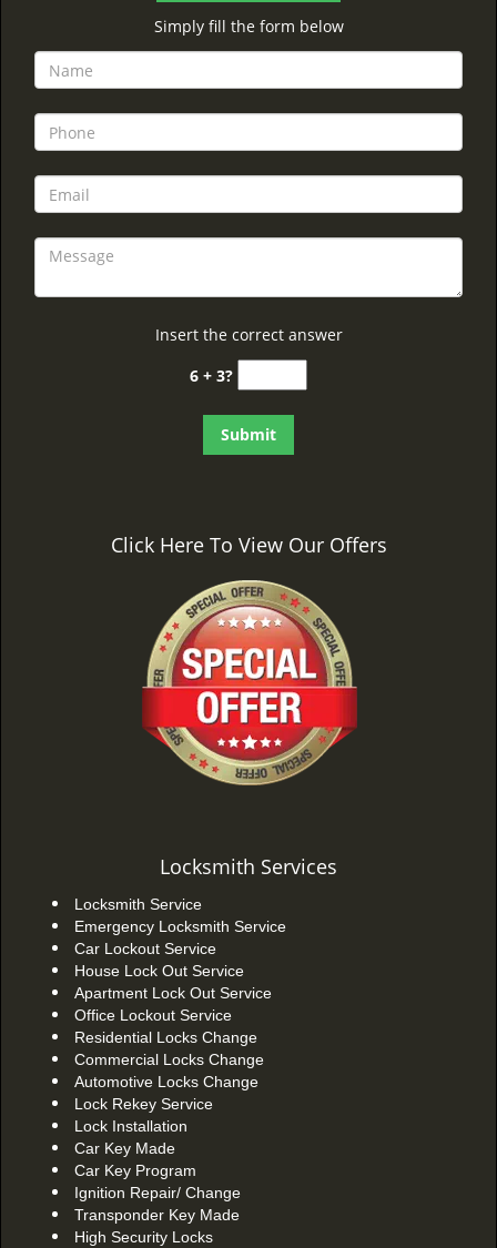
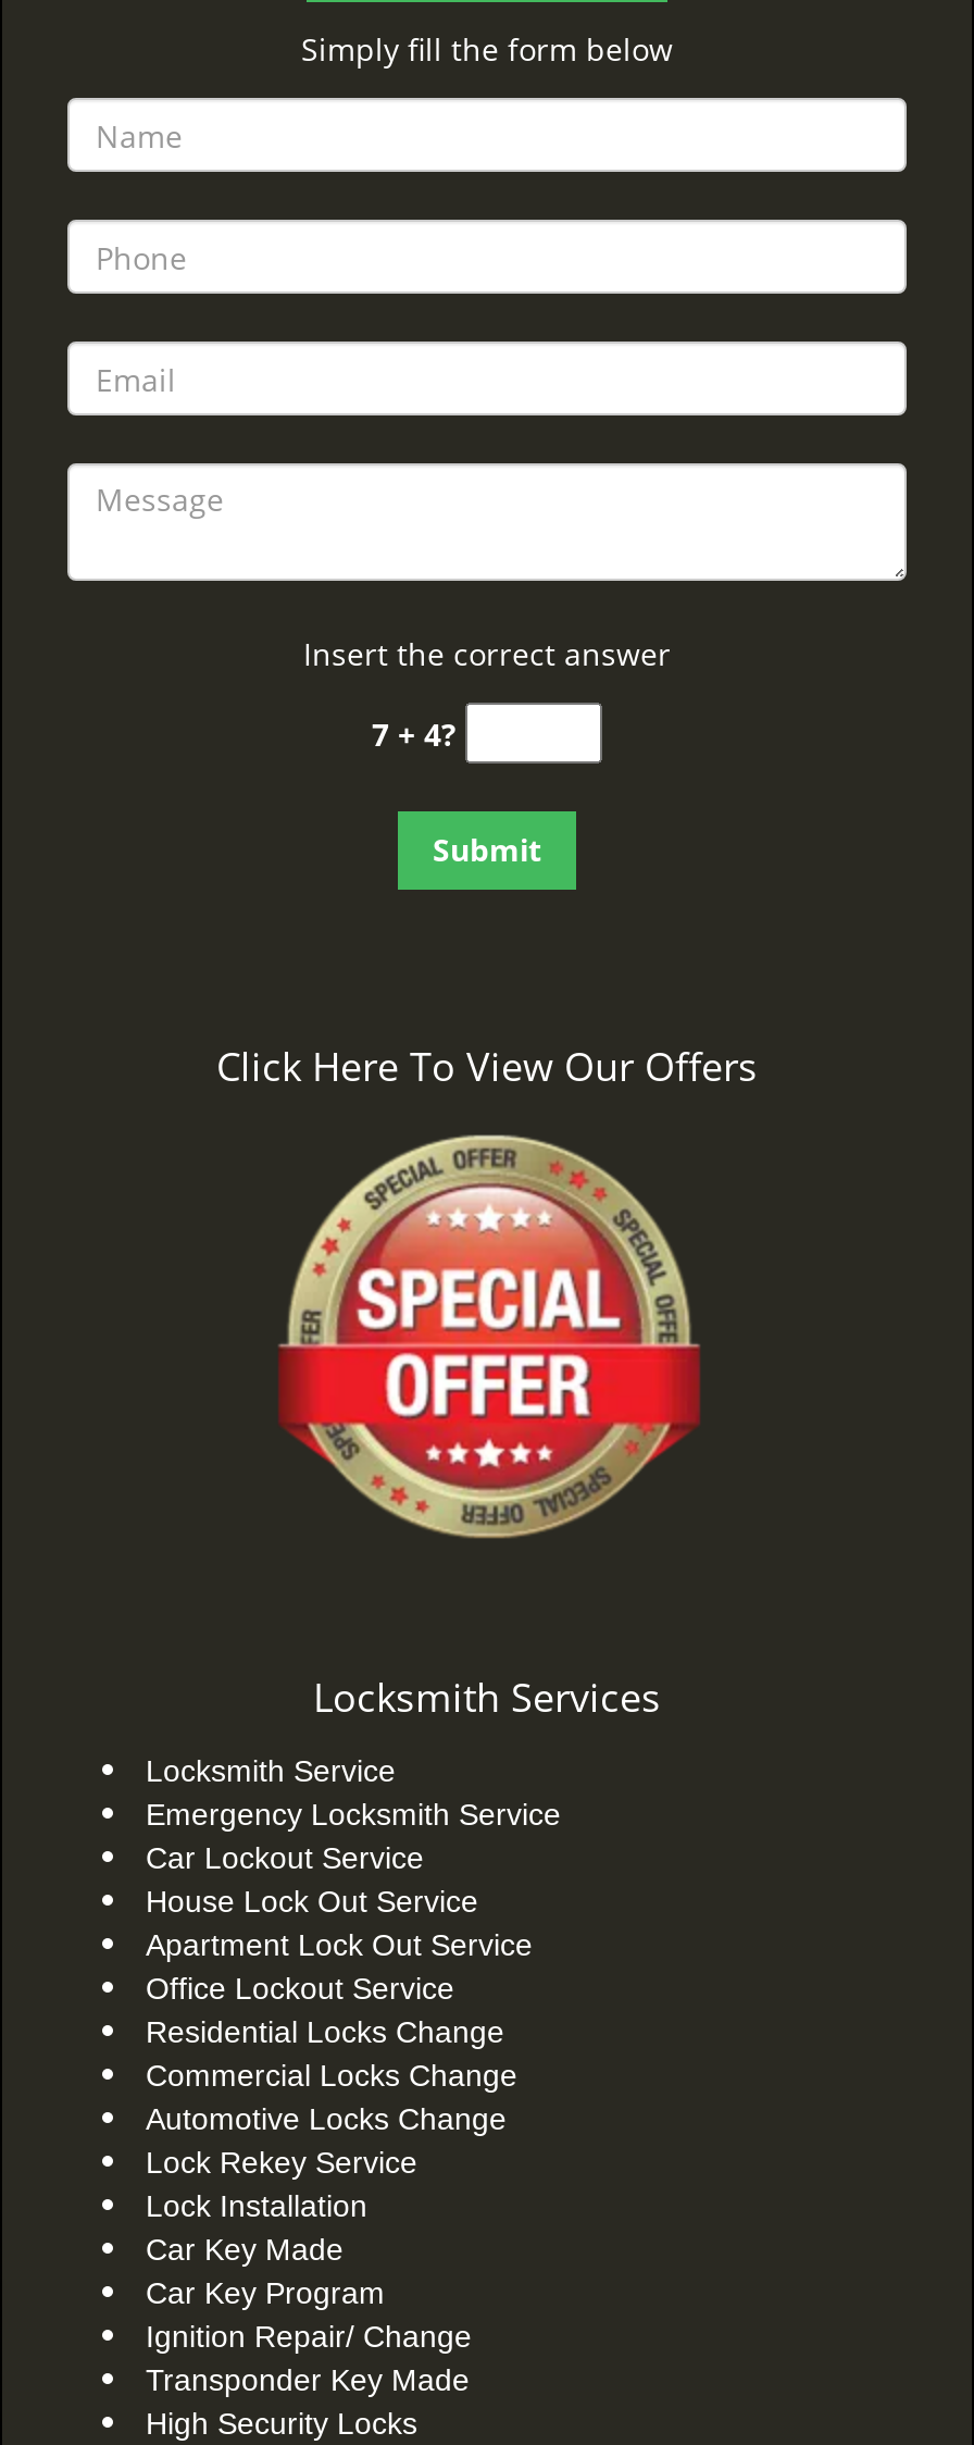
- 6 + 3?
+ 7 + 4?
